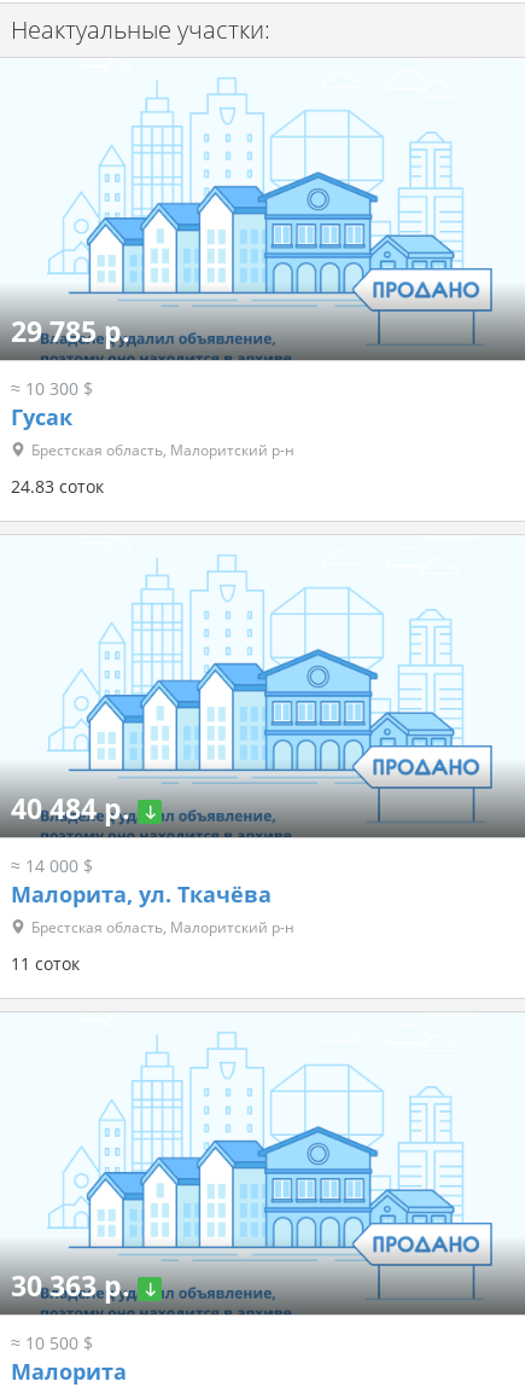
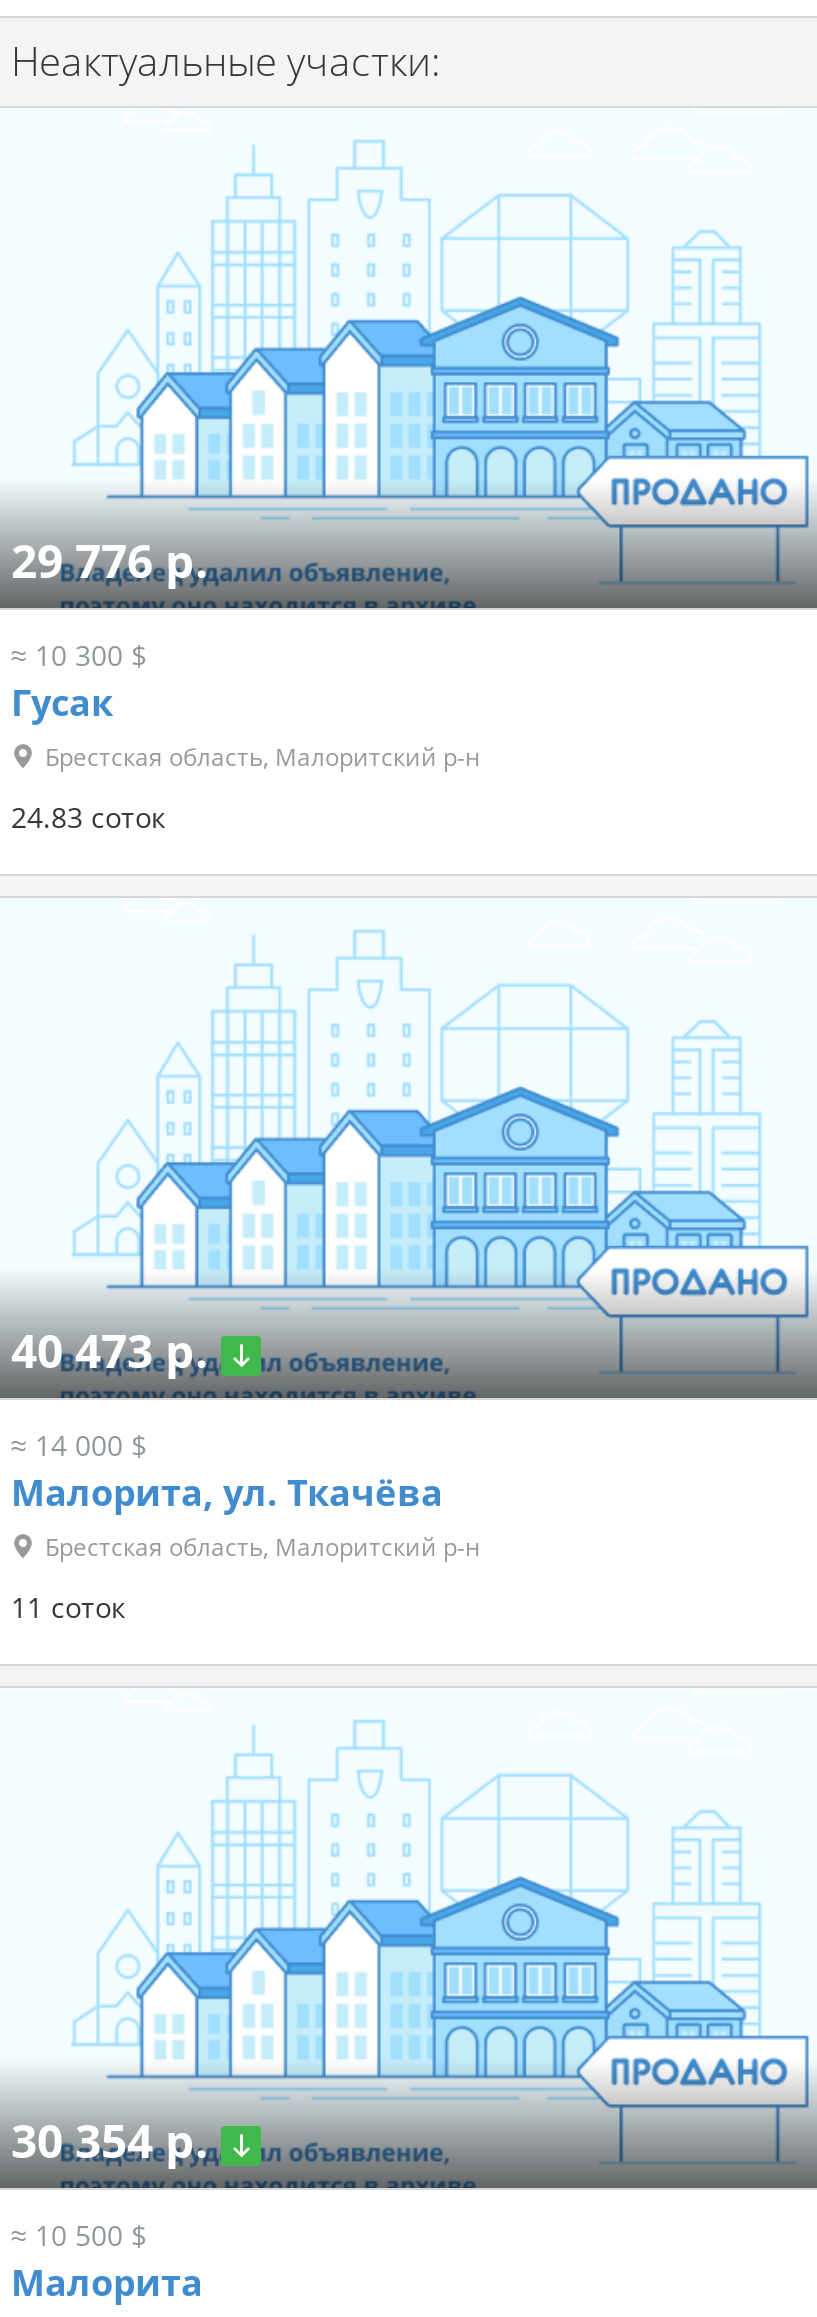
- 29 785 р.
+ 29 776 р.

- 40 484 р.
+ 40 473 р.

- 30 363 р.
+ 30 354 р.
